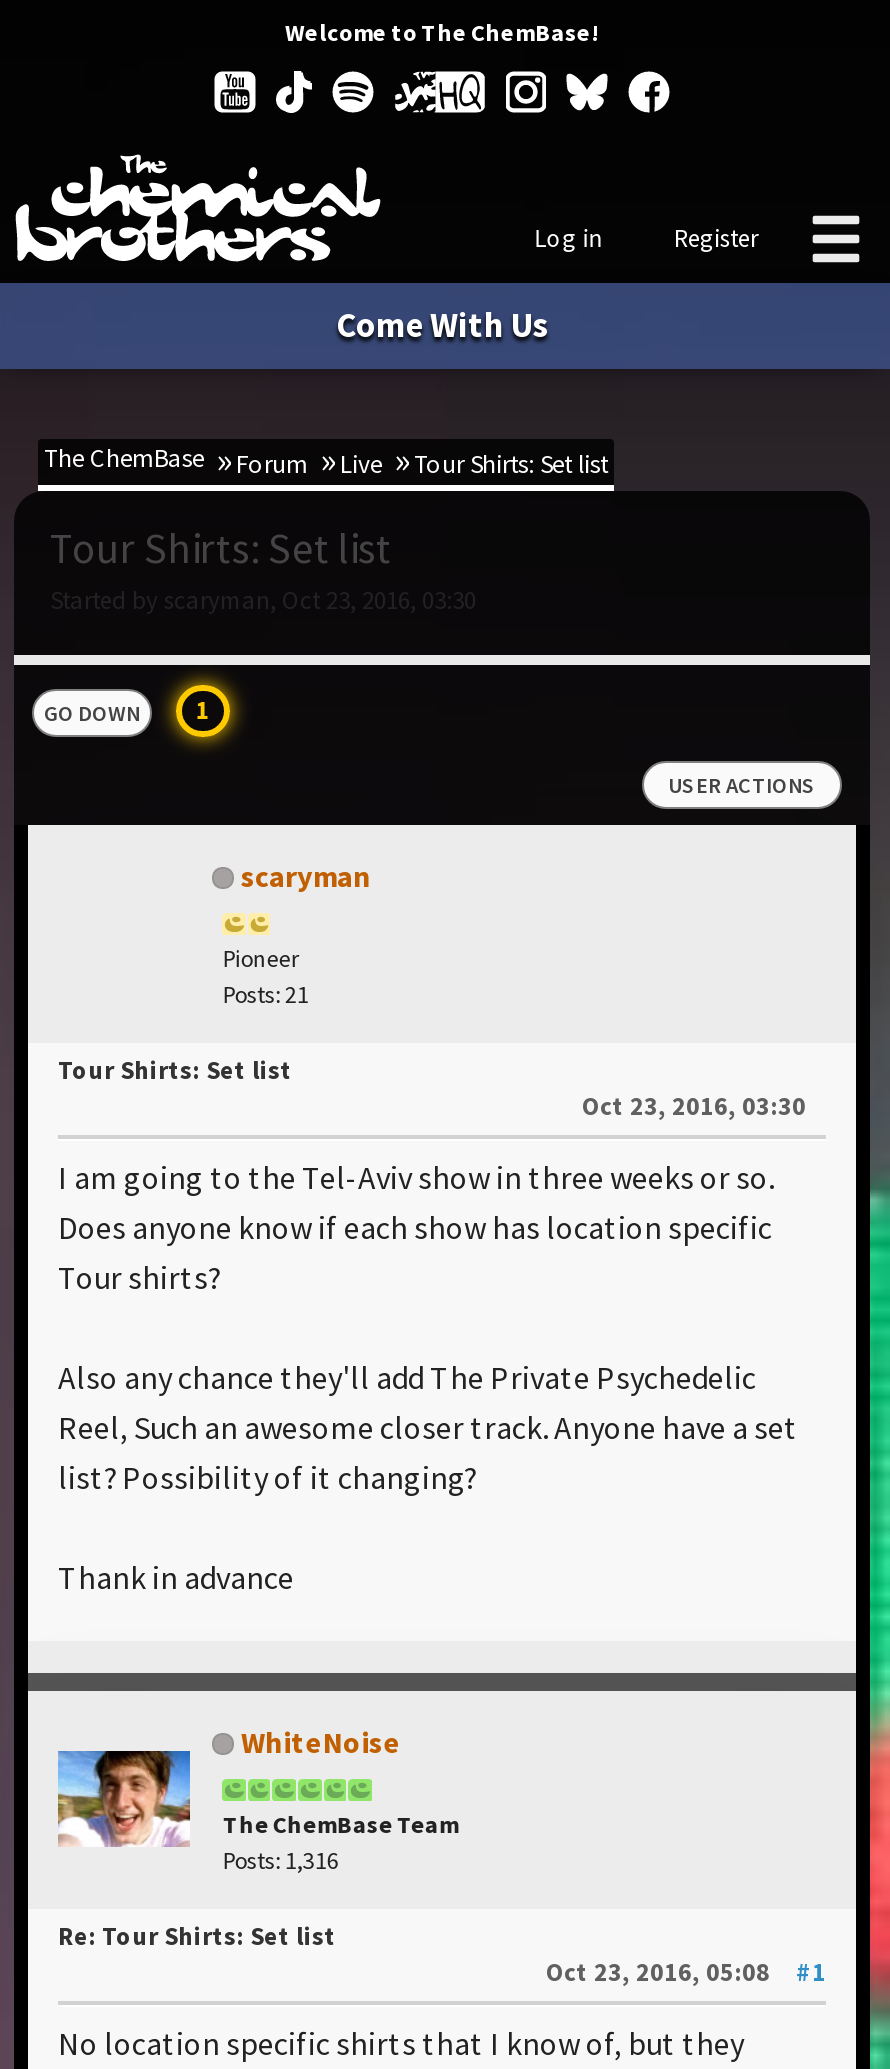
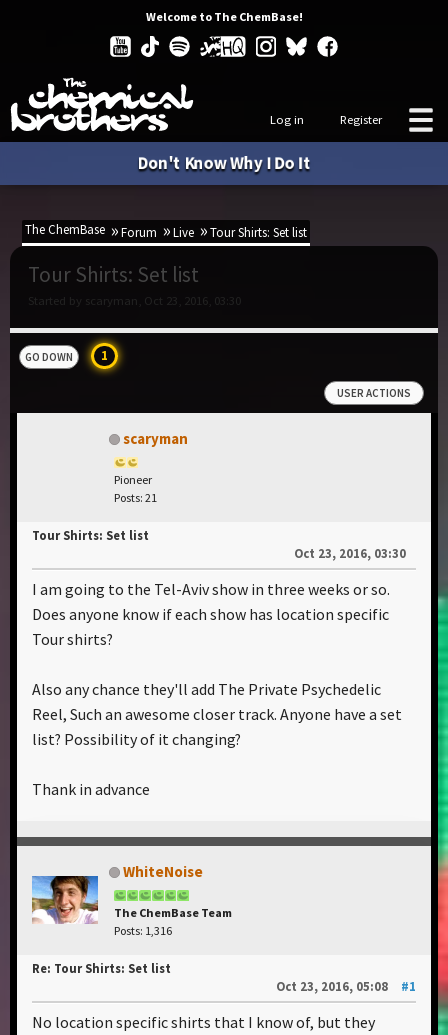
- Come With Us
+ Don't Know Why I Do It
